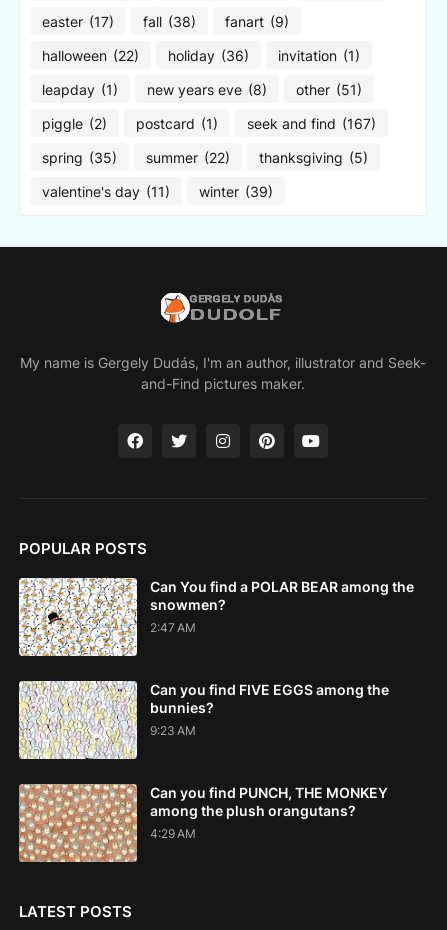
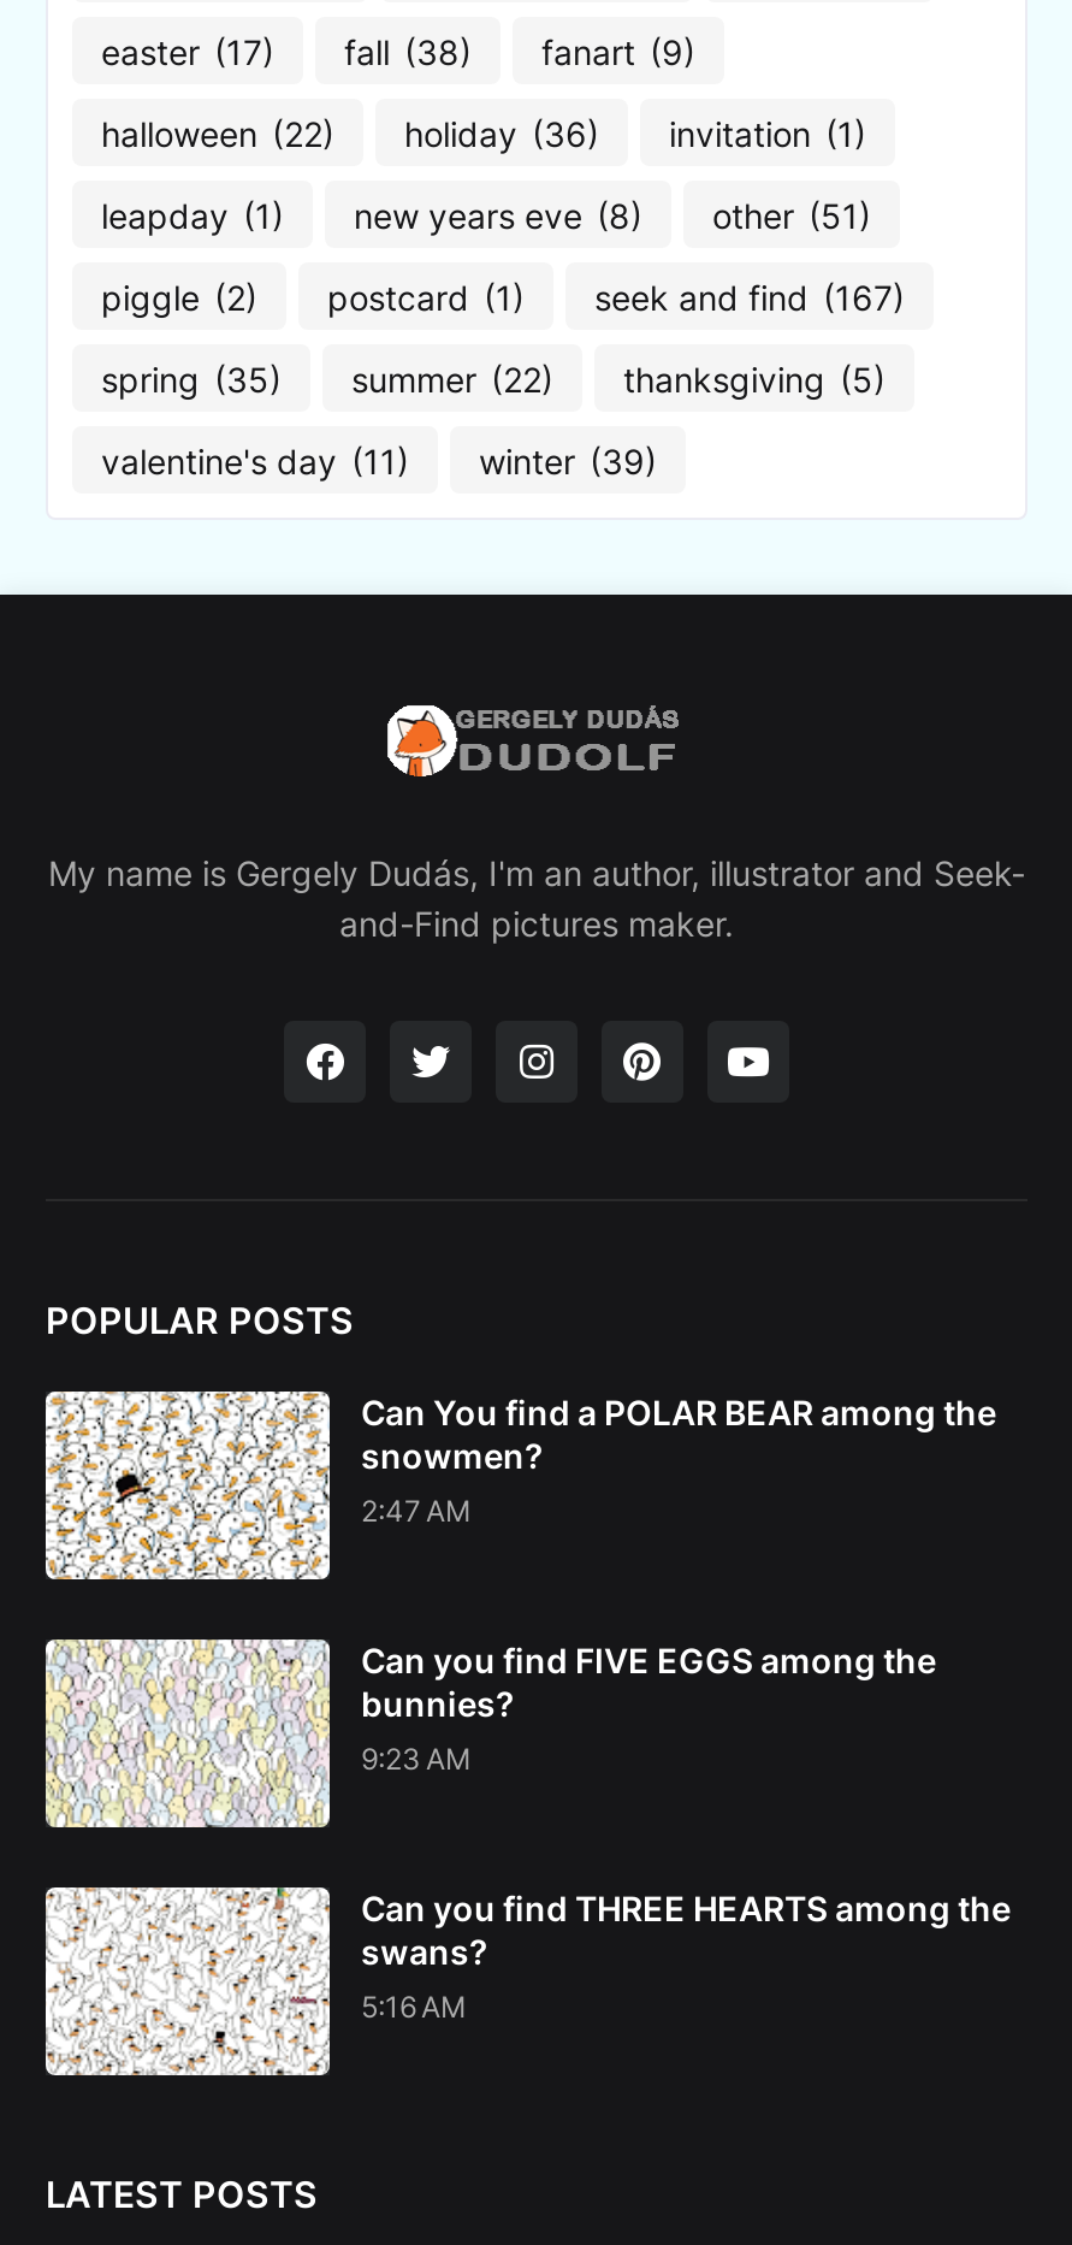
- [image]
- Can you find PUNCH, THE MONKEY
- among the plush orangutans?
- 4:29 AM
+ [image]
+ Can you find THREE HEARTS among the
+ swans?
+ 5:16 AM
